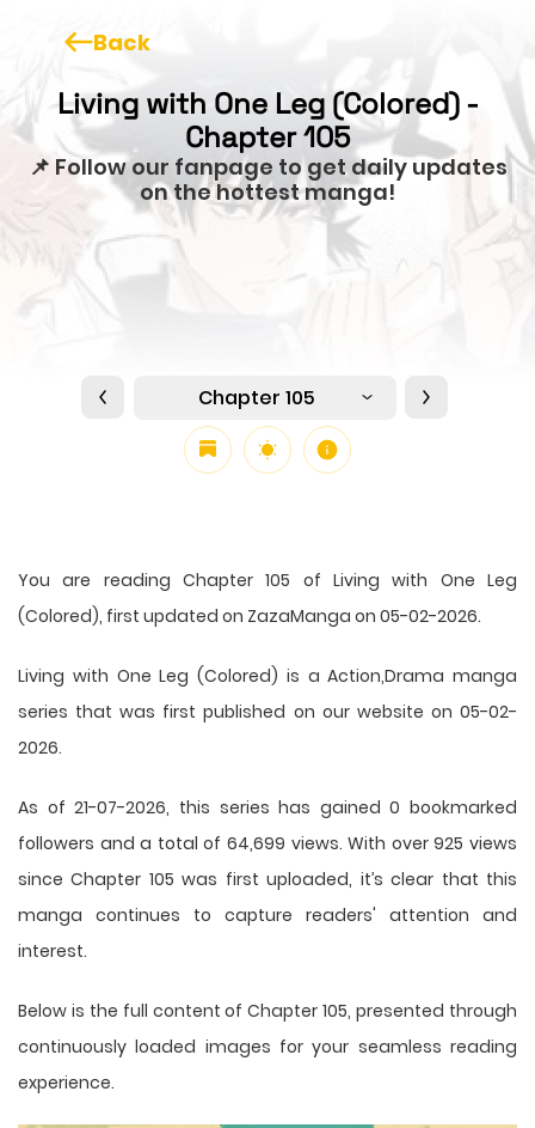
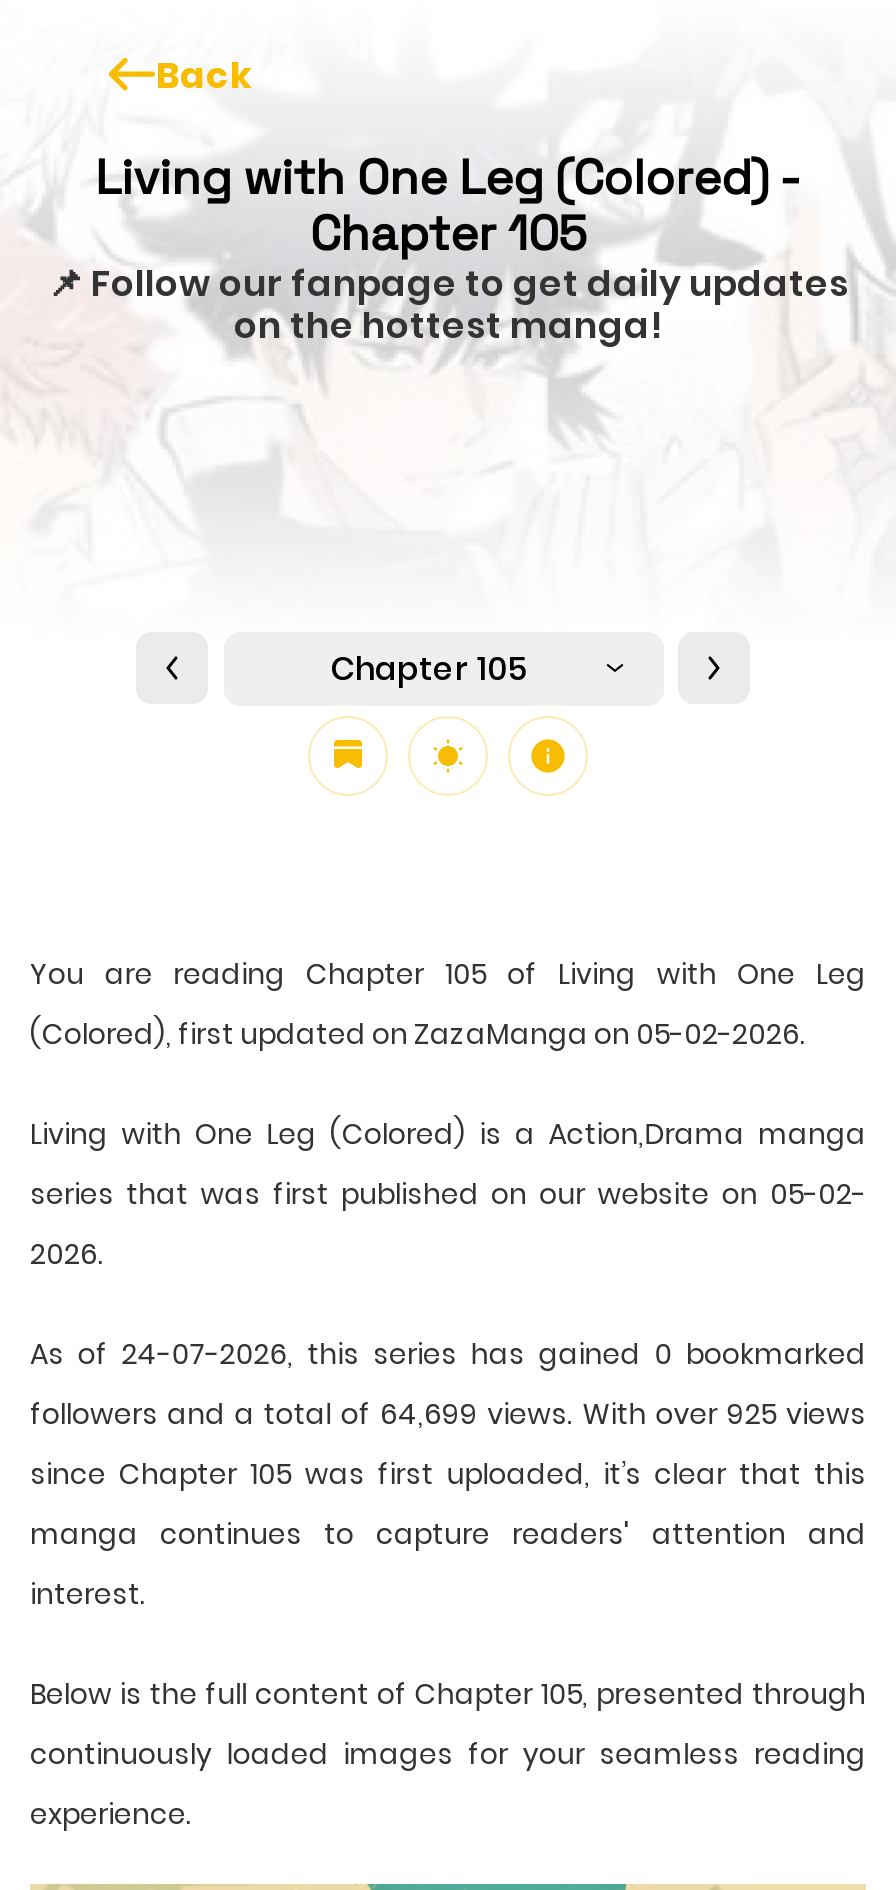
- As of 21-07-2026, this series has gained 0 bookmarked
+ As of 24-07-2026, this series has gained 0 bookmarked
